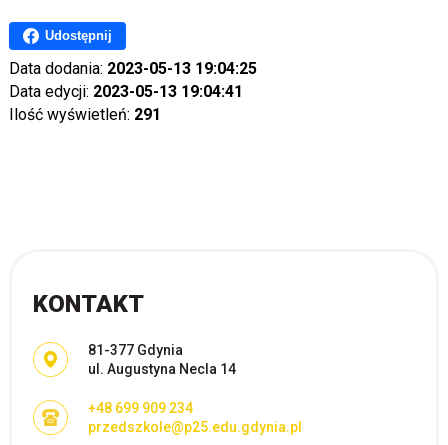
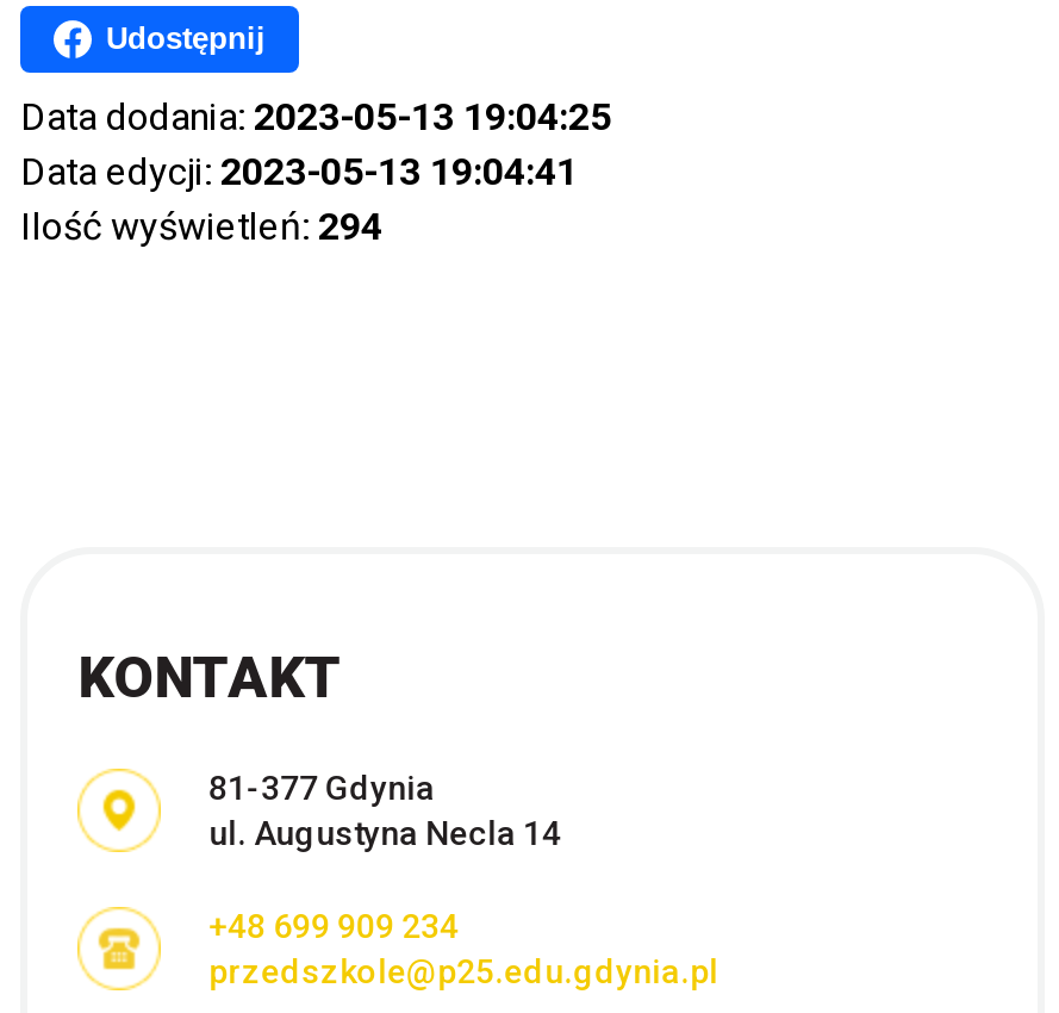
- Ilość wyświetleń: 291
+ Ilość wyświetleń: 294
